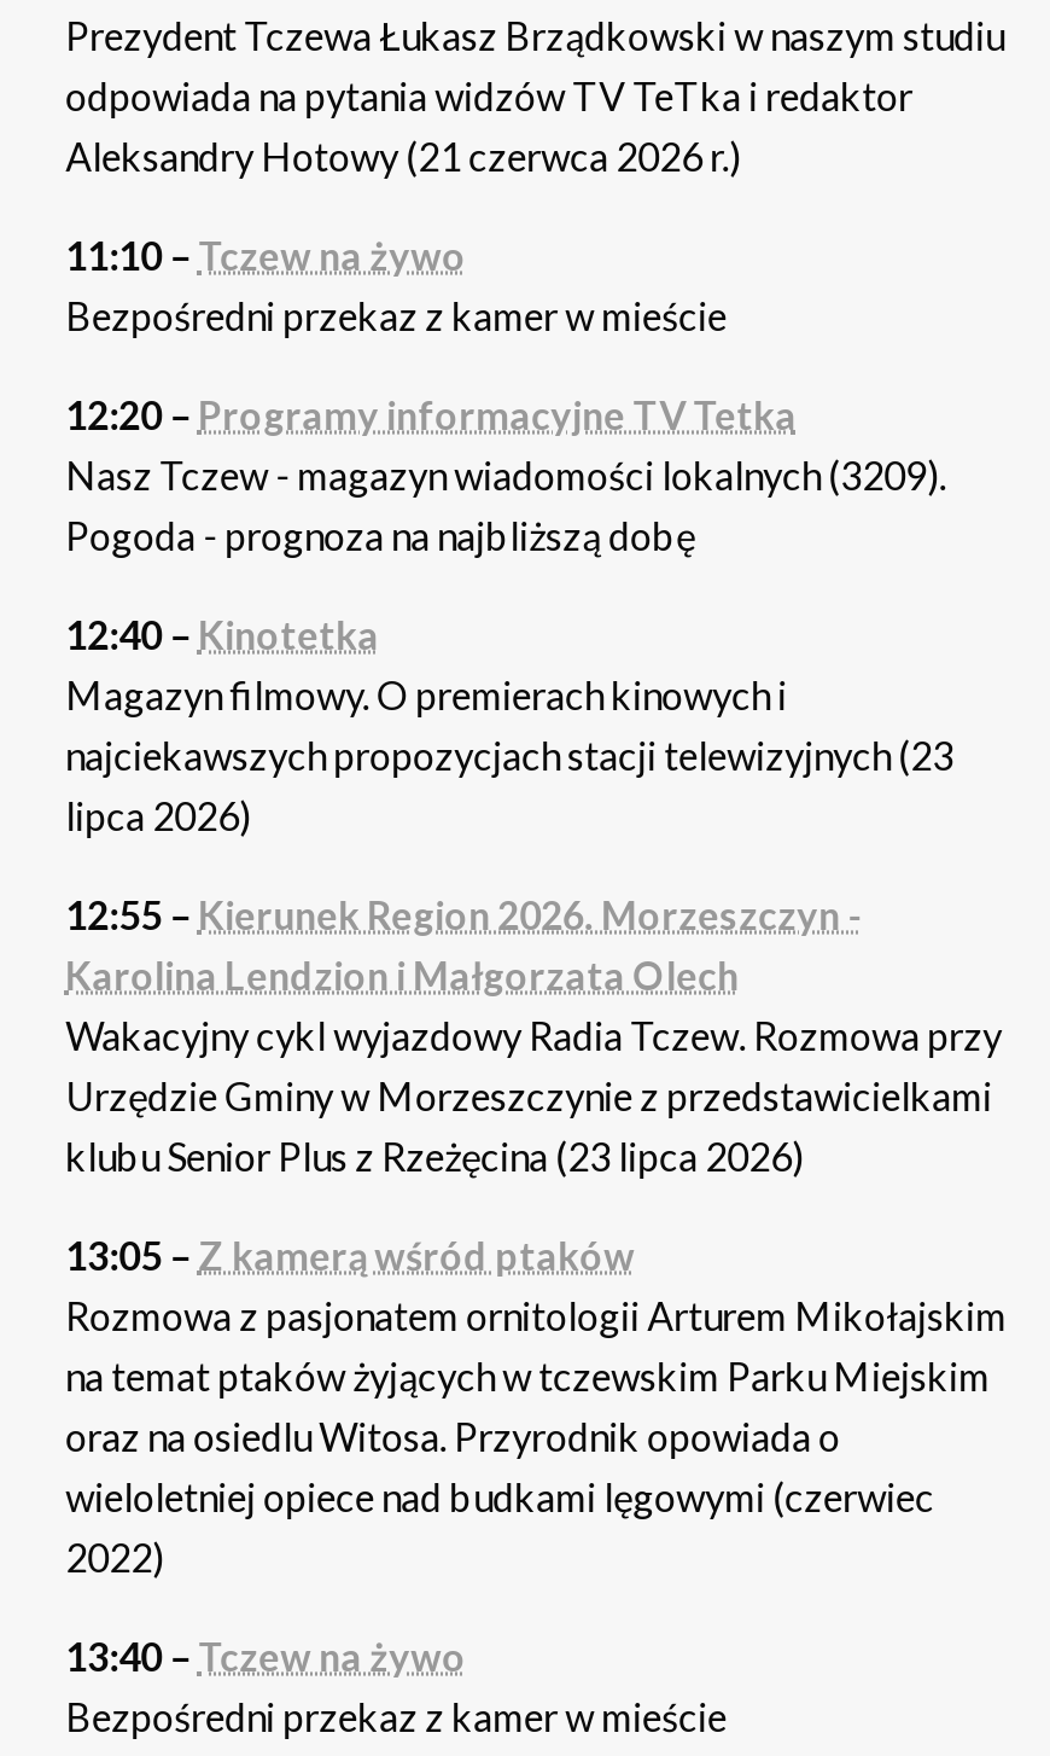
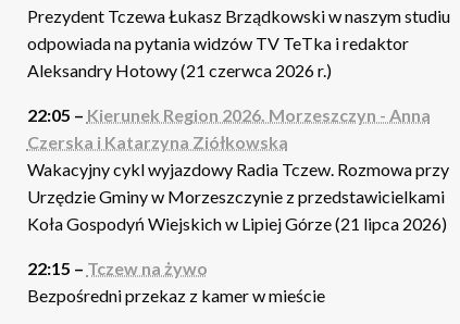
- 11:10 – Tczew na żywo
- Bezpośredni przekaz z kamer w mieście
- 12:20 – Programy informacyjne TV Tetka
- Nasz Tczew - magazyn wiadomości lokalnych (3209).
- Pogoda - prognoza na najbliższą dobę
- 12:40 – Kinotetka
- Magazyn filmowy. O premierach kinowych i
- najciekawszych propozycjach stacji telewizyjnych (23
- lipca 2026)
- 12:55 – Kierunek Region 2026. Morzeszczyn -
- Karolina Lendzion i Małgorzata Olech
+ 22:05 – Kierunek Region 2026. Morzeszczyn - Anna
+ Czerska i Katarzyna Ziółkowska

- klubu Senior Plus z Rzeżęcina (23 lipca 2026)
- 13:05 – Z kamerą wśród ptaków
- Rozmowa z pasjonatem ornitologii Arturem Mikołajskim
- na temat ptaków żyjących w tczewskim Parku Miejskim
- oraz na osiedlu Witosa. Przyrodnik opowiada o
- wieloletniej opiece nad budkami lęgowymi (czerwiec
- 2022)
- 13:40 – Tczew na żywo
+ Koła Gospodyń Wiejskich w Lipiej Górze (21 lipca 2026)
+ 22:15 – Tczew na żywo
